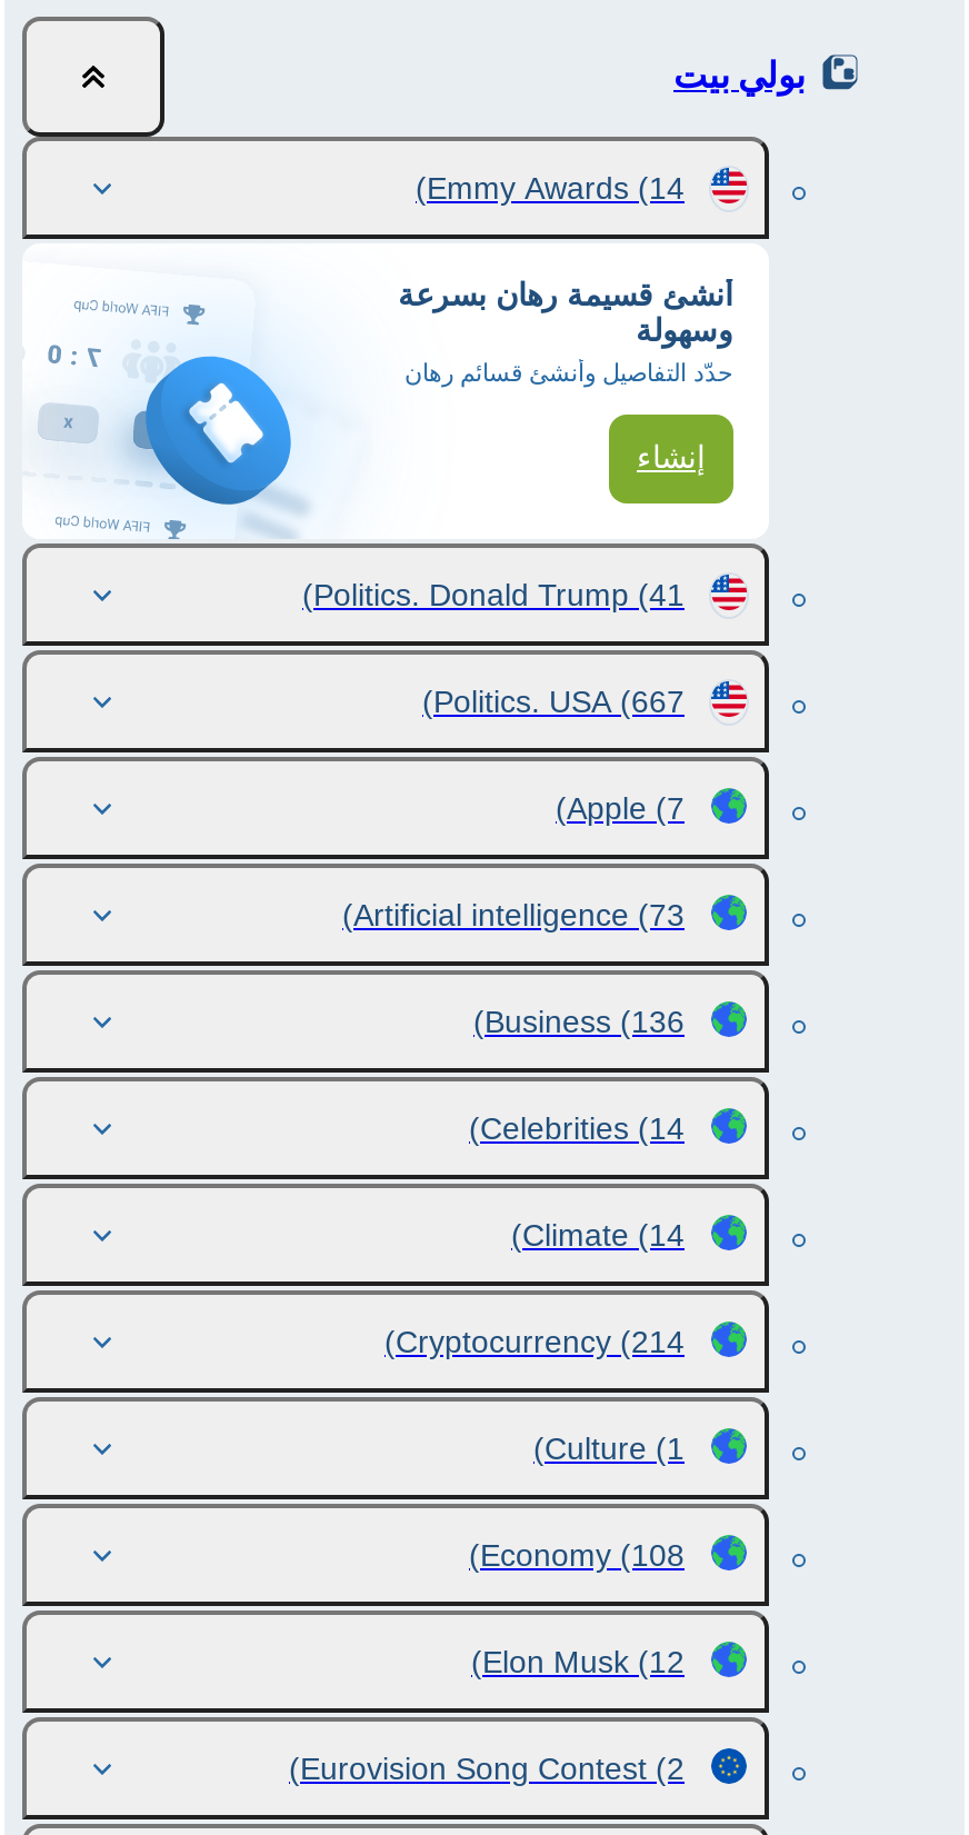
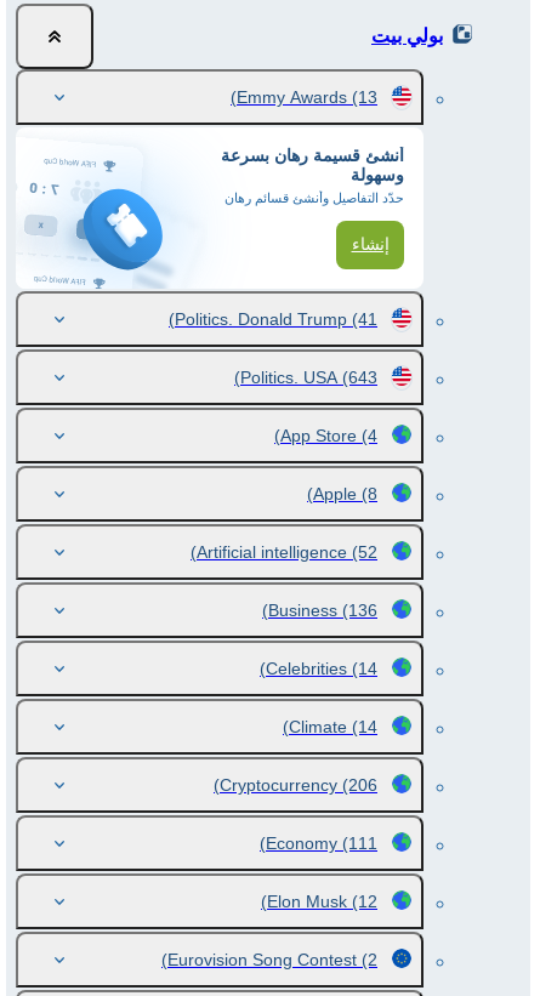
- Emmy Awards (14)
+ Emmy Awards (13)

- Politics. USA (667)
- Apple (7)
- Artificial intelligence (73)
+ Politics. USA (643)
+ App Store (4)
+ Apple (8)
+ Artificial intelligence (52)

moved down: Business (136) | Celebrities (14) | Climate (14)

- Cryptocurrency (214)
- Culture (1)
- Economy (108)
+ Cryptocurrency (206)
+ Economy (111)
